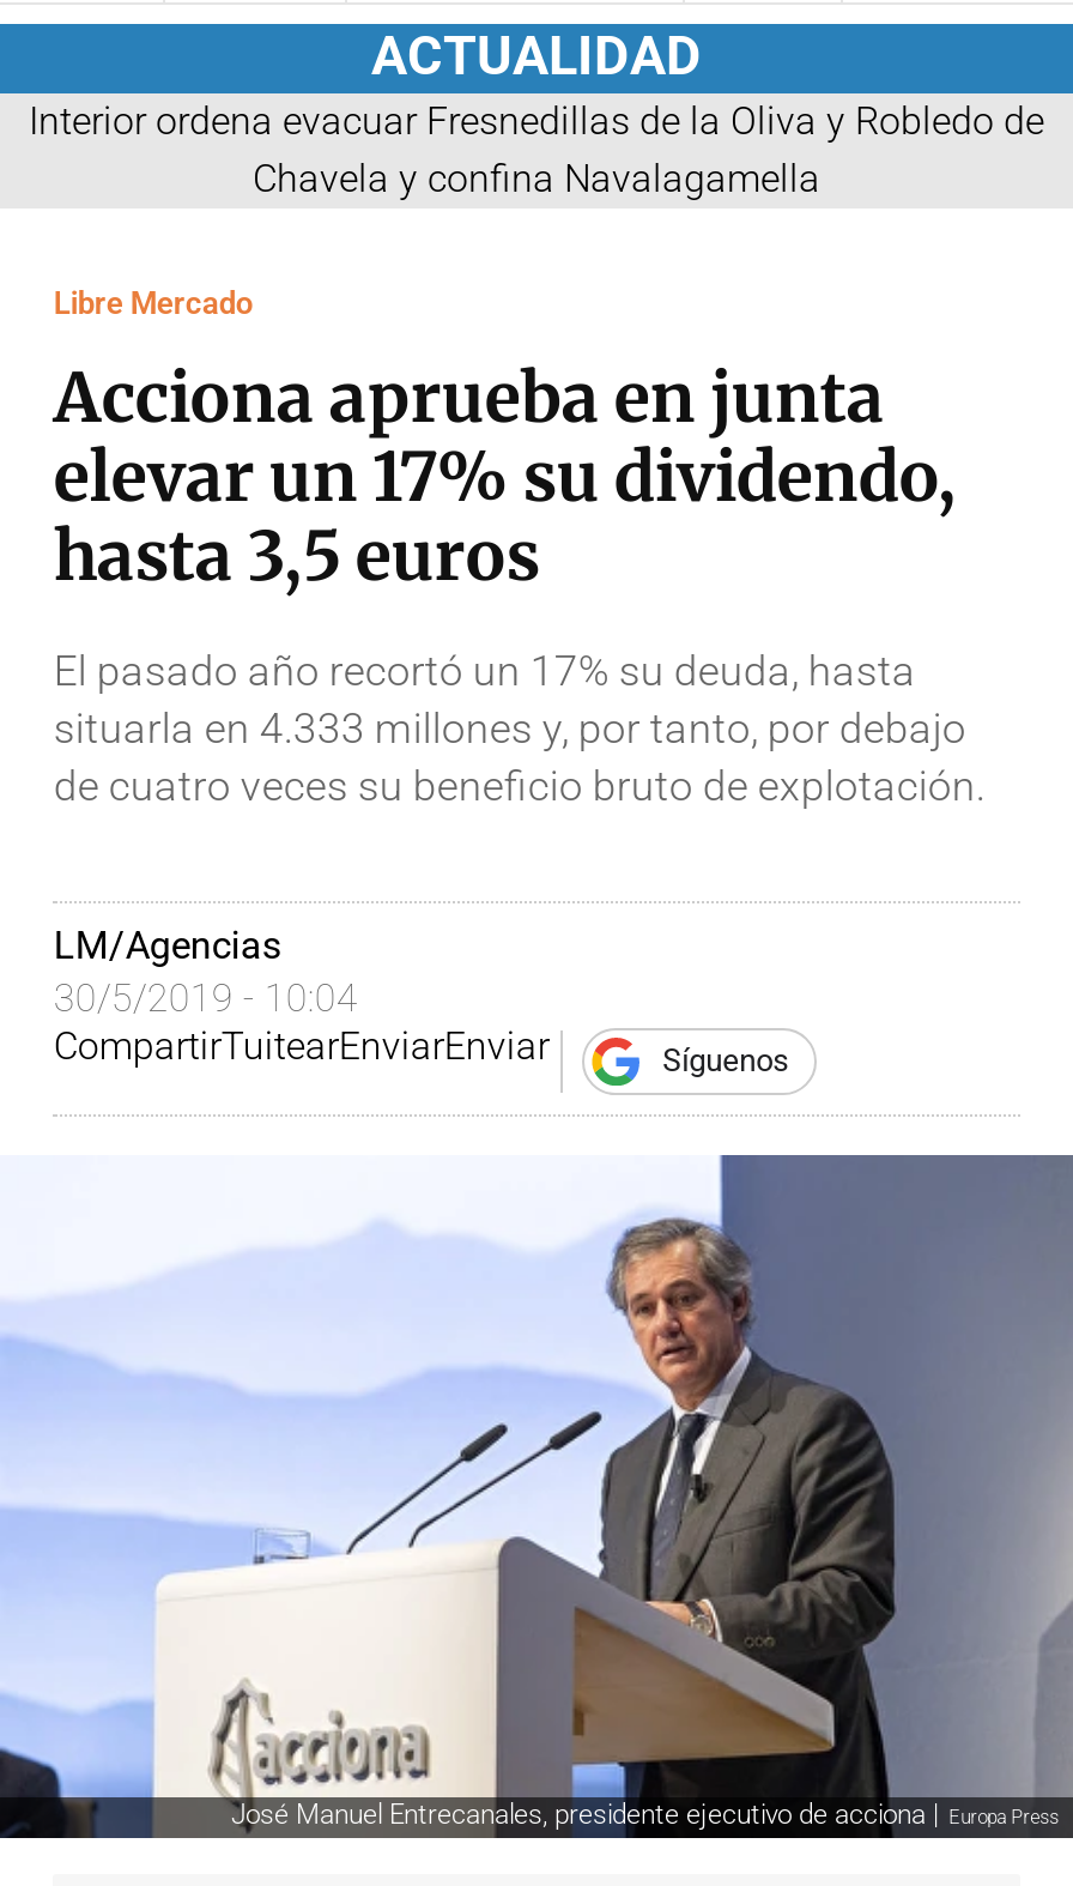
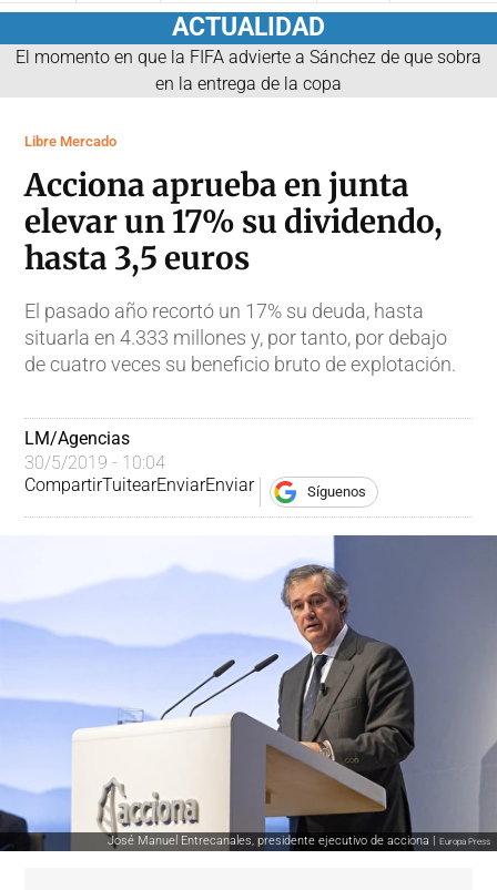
- Interior ordena evacuar Fresnedillas de la Oliva y Robledo de
- Chavela y confina Navalagamella
+ El momento en que la FIFA advierte a Sánchez de que sobra
+ en la entrega de la copa
